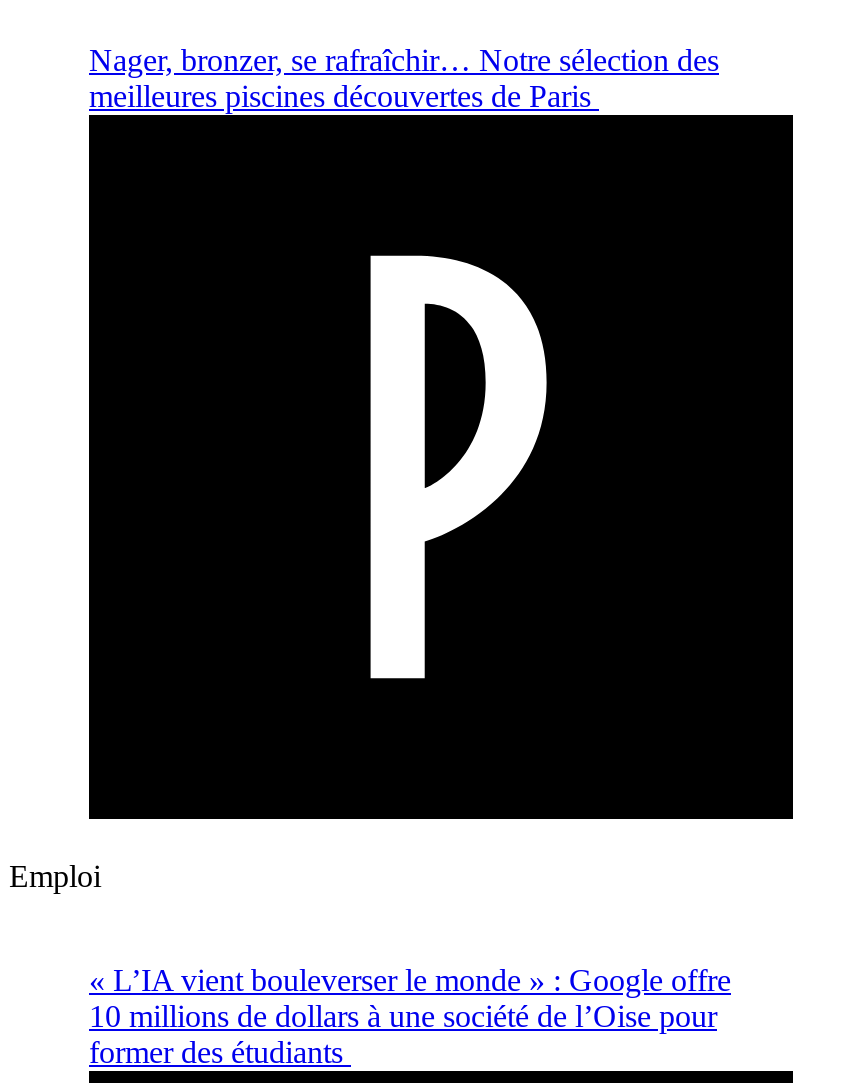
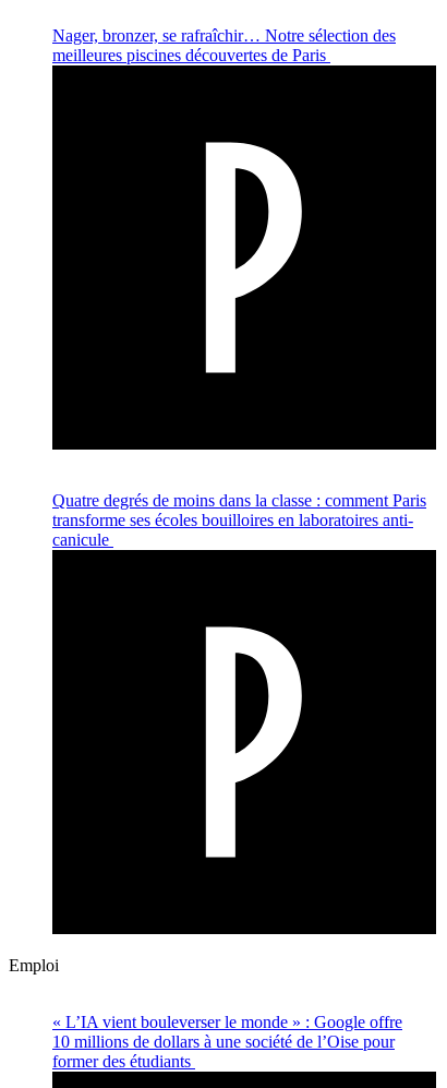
+ Quatre degrés de moins dans la classe : comment Paris
+ transforme ses écoles bouilloires en laboratoires anti-
+ canicule
